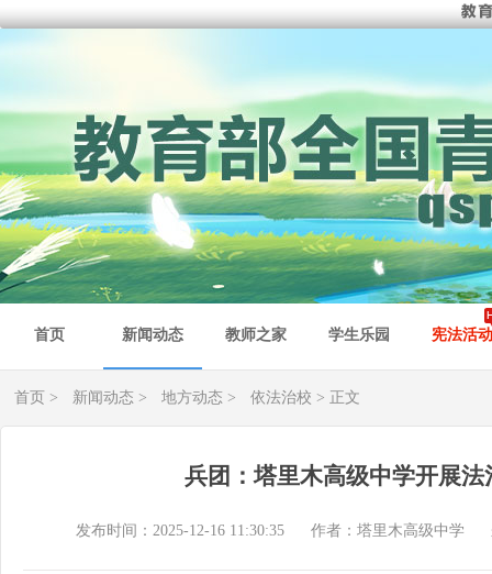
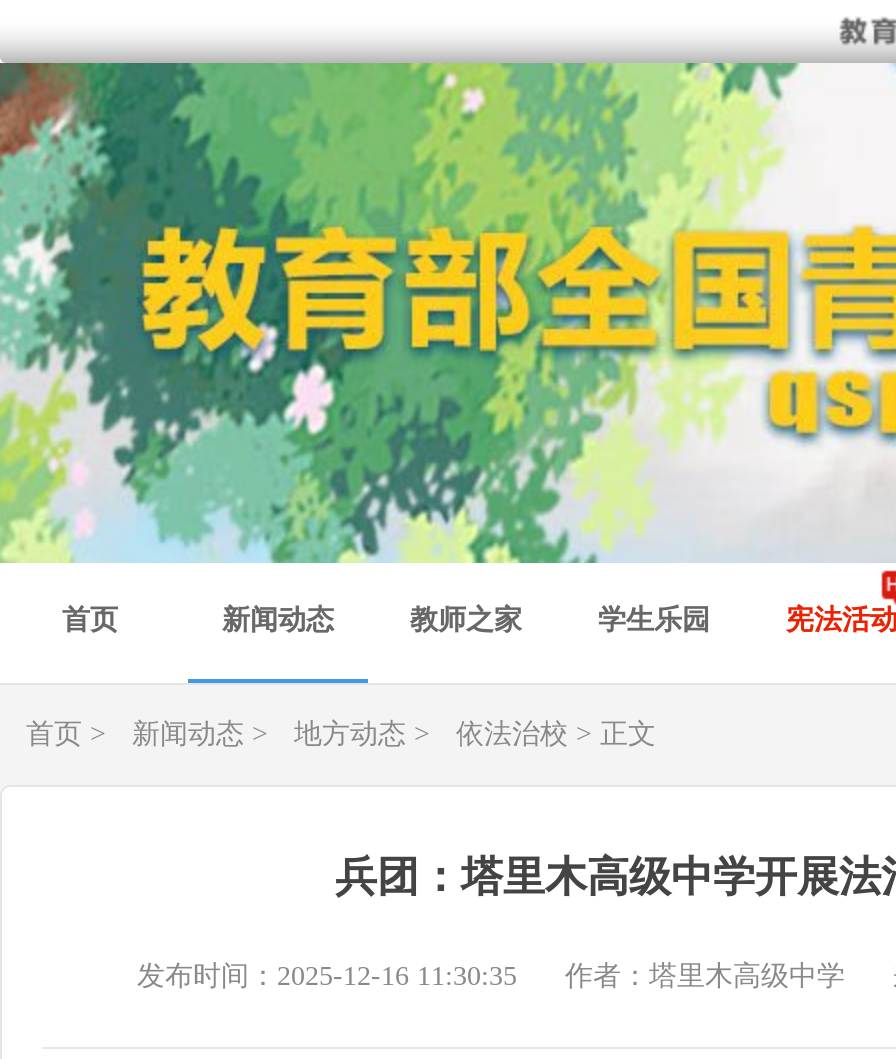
- [image]
+ [image]
